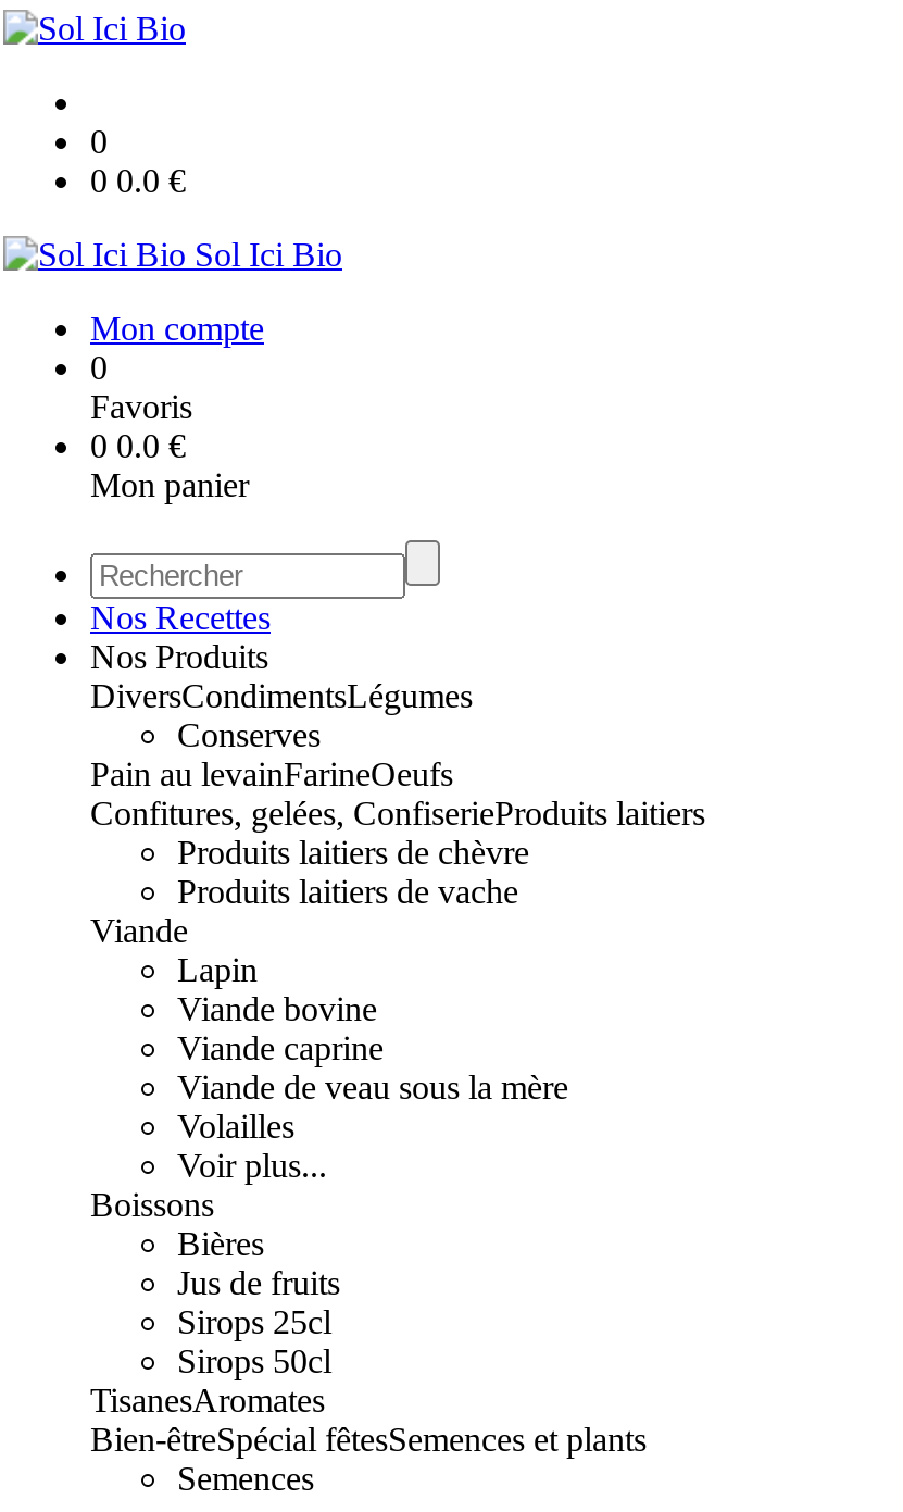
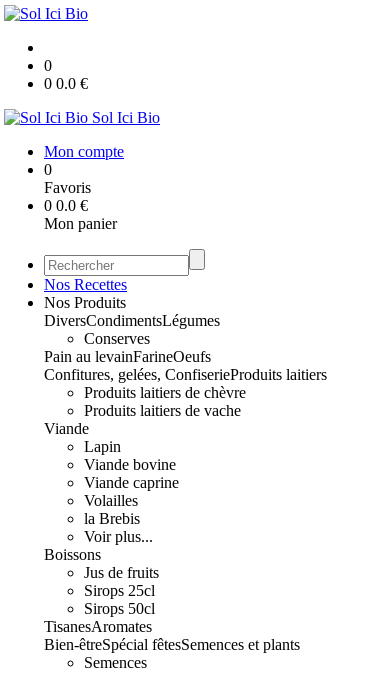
- Viande de veau sous la mère

+ la Brebis

- Bières
